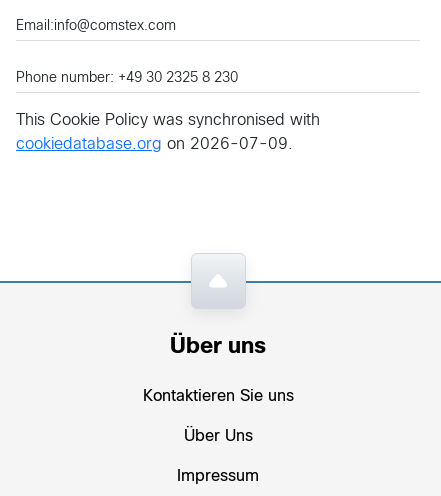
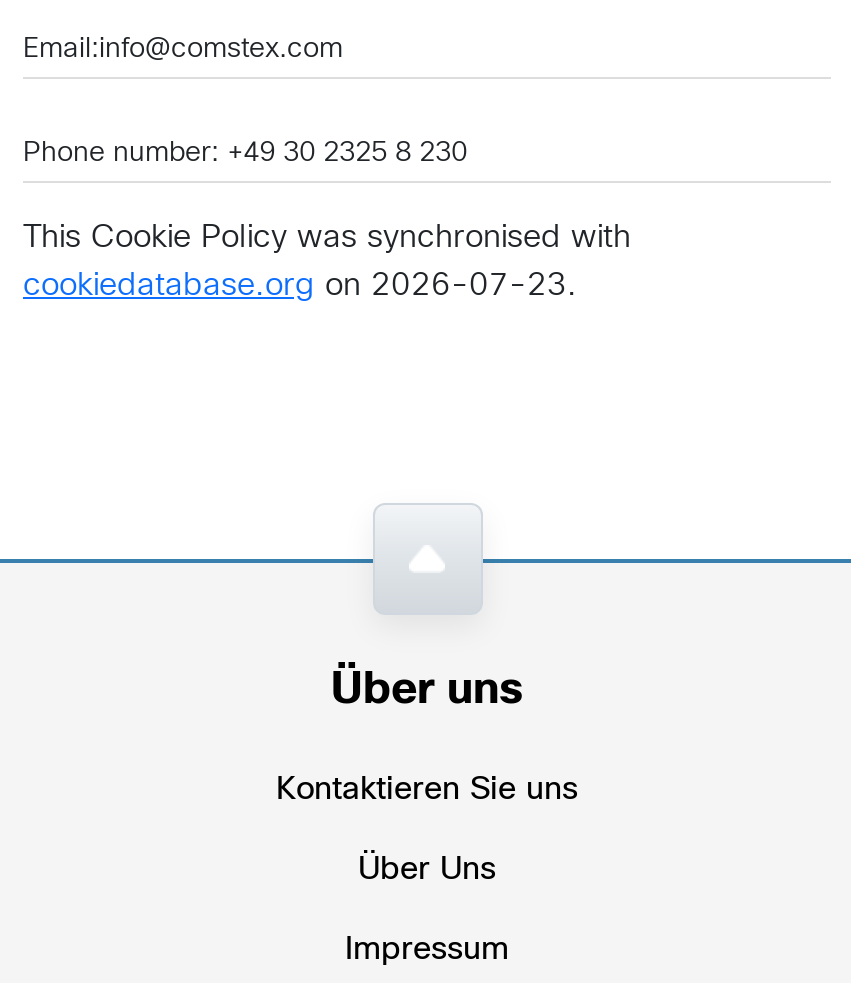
- cookiedatabase.org on 2026-07-09.
+ cookiedatabase.org on 2026-07-23.
